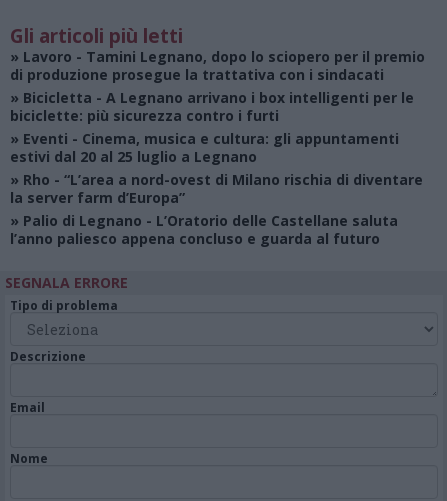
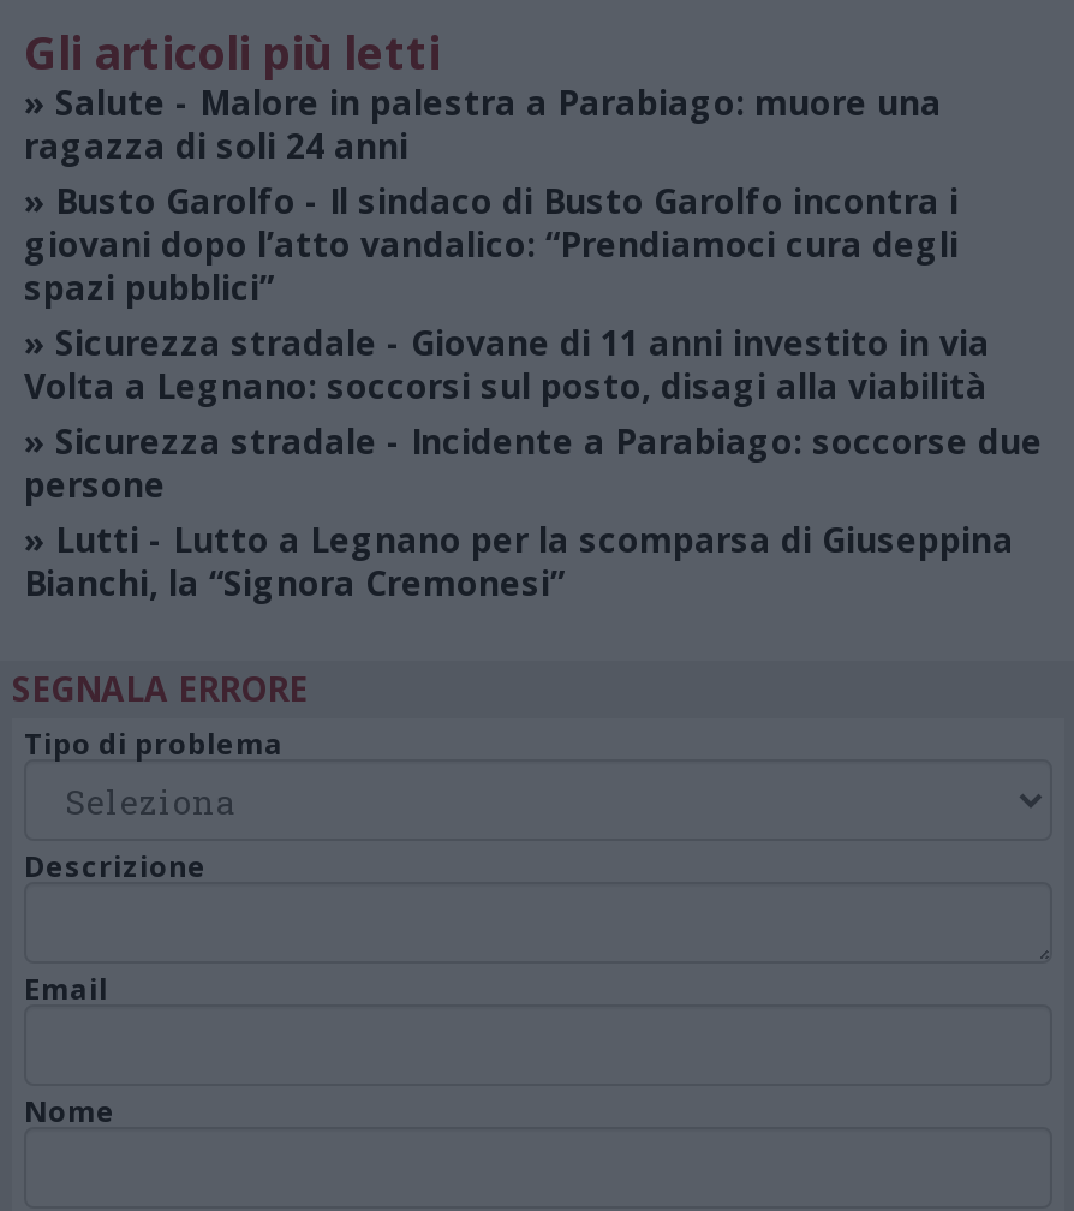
- » Lavoro - Tamini Legnano, dopo lo sciopero per il premio
- di produzione prosegue la trattativa con i sindacati
- » Bicicletta - A Legnano arrivano i box intelligenti per le
- biciclette: più sicurezza contro i furti
- » Eventi - Cinema, musica e cultura: gli appuntamenti
- estivi dal 20 al 25 luglio a Legnano
- » Rho - “L’area a nord-ovest di Milano rischia di diventare
- la server farm d’Europa”
- » Palio di Legnano - L’Oratorio delle Castellane saluta
- l’anno paliesco appena concluso e guarda al futuro
+ » Salute - Malore in palestra a Parabiago: muore una
+ ragazza di soli 24 anni
+ » Busto Garolfo - Il sindaco di Busto Garolfo incontra i
+ giovani dopo l’atto vandalico: “Prendiamoci cura degli
+ spazi pubblici”
+ » Sicurezza stradale - Giovane di 11 anni investito in via
+ Volta a Legnano: soccorsi sul posto, disagi alla viabilità
+ » Sicurezza stradale - Incidente a Parabiago: soccorse due
+ persone
+ » Lutti - Lutto a Legnano per la scomparsa di Giuseppina
+ Bianchi, la “Signora Cremonesi”
